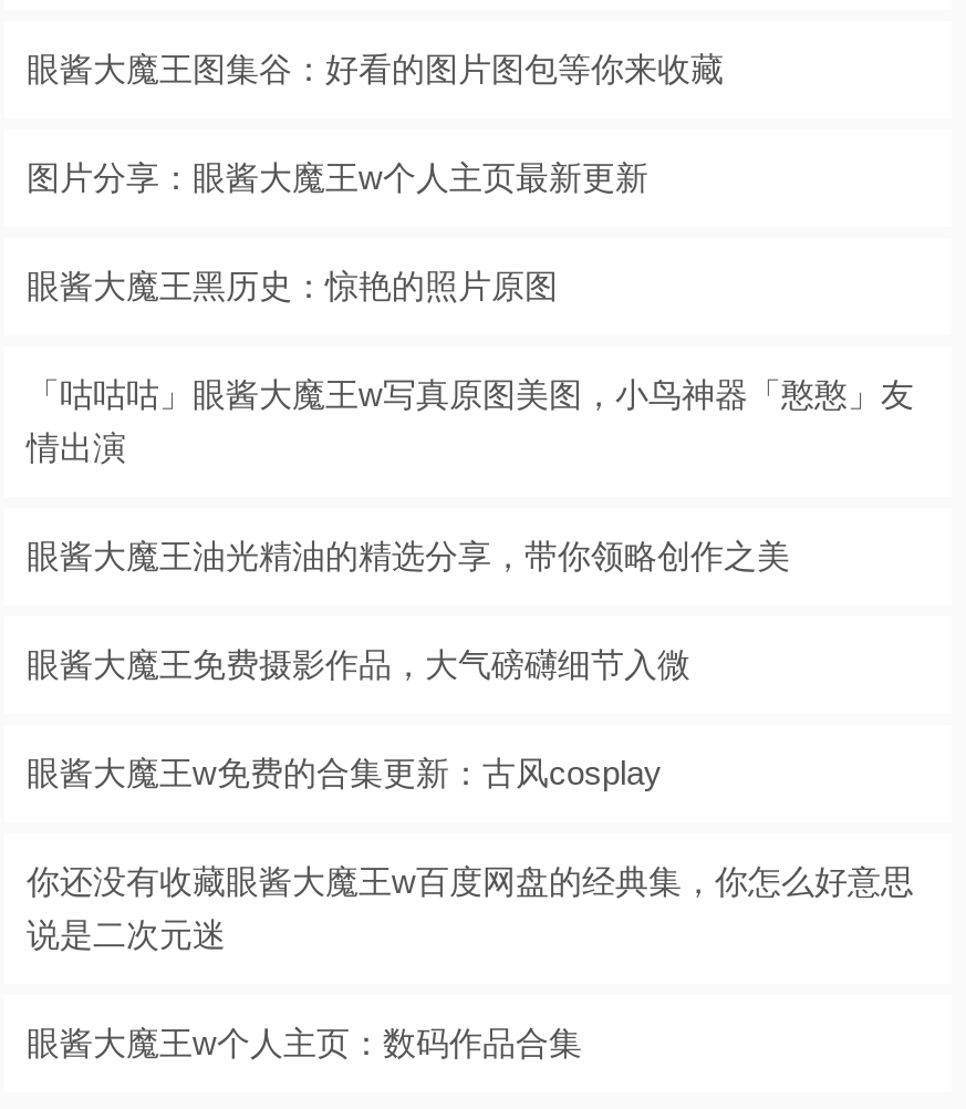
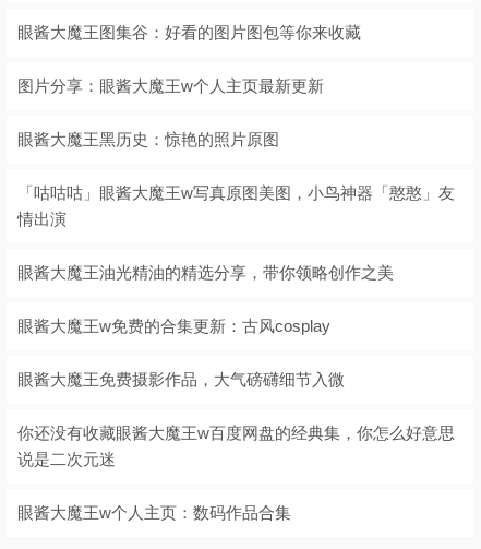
moved down: 眼酱大魔王免费摄影作品，大气磅礴细节入微

moved up: 眼酱大魔王w免费的合集更新：古风cosplay
